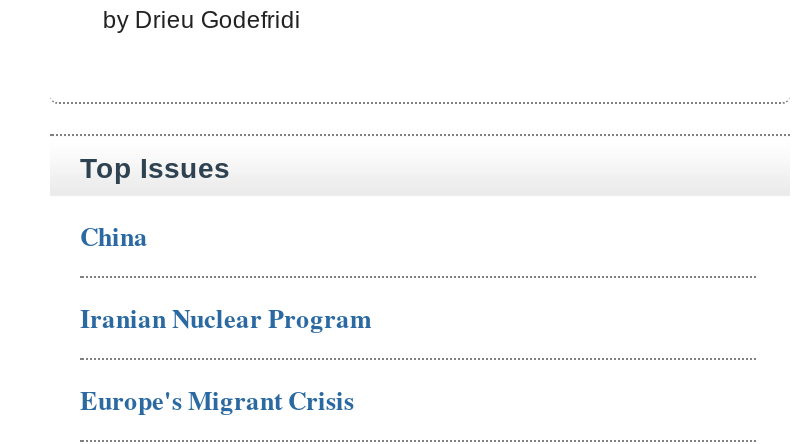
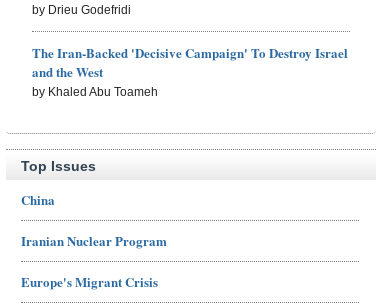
+ The Iran-Backed 'Decisive Campaign' To Destroy Israel
+ and the West
+ by Khaled Abu Toameh
